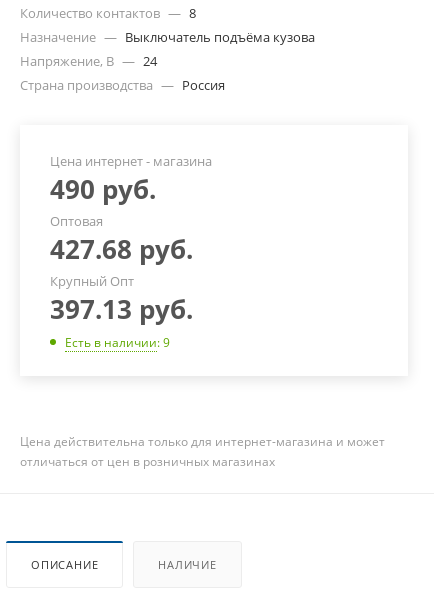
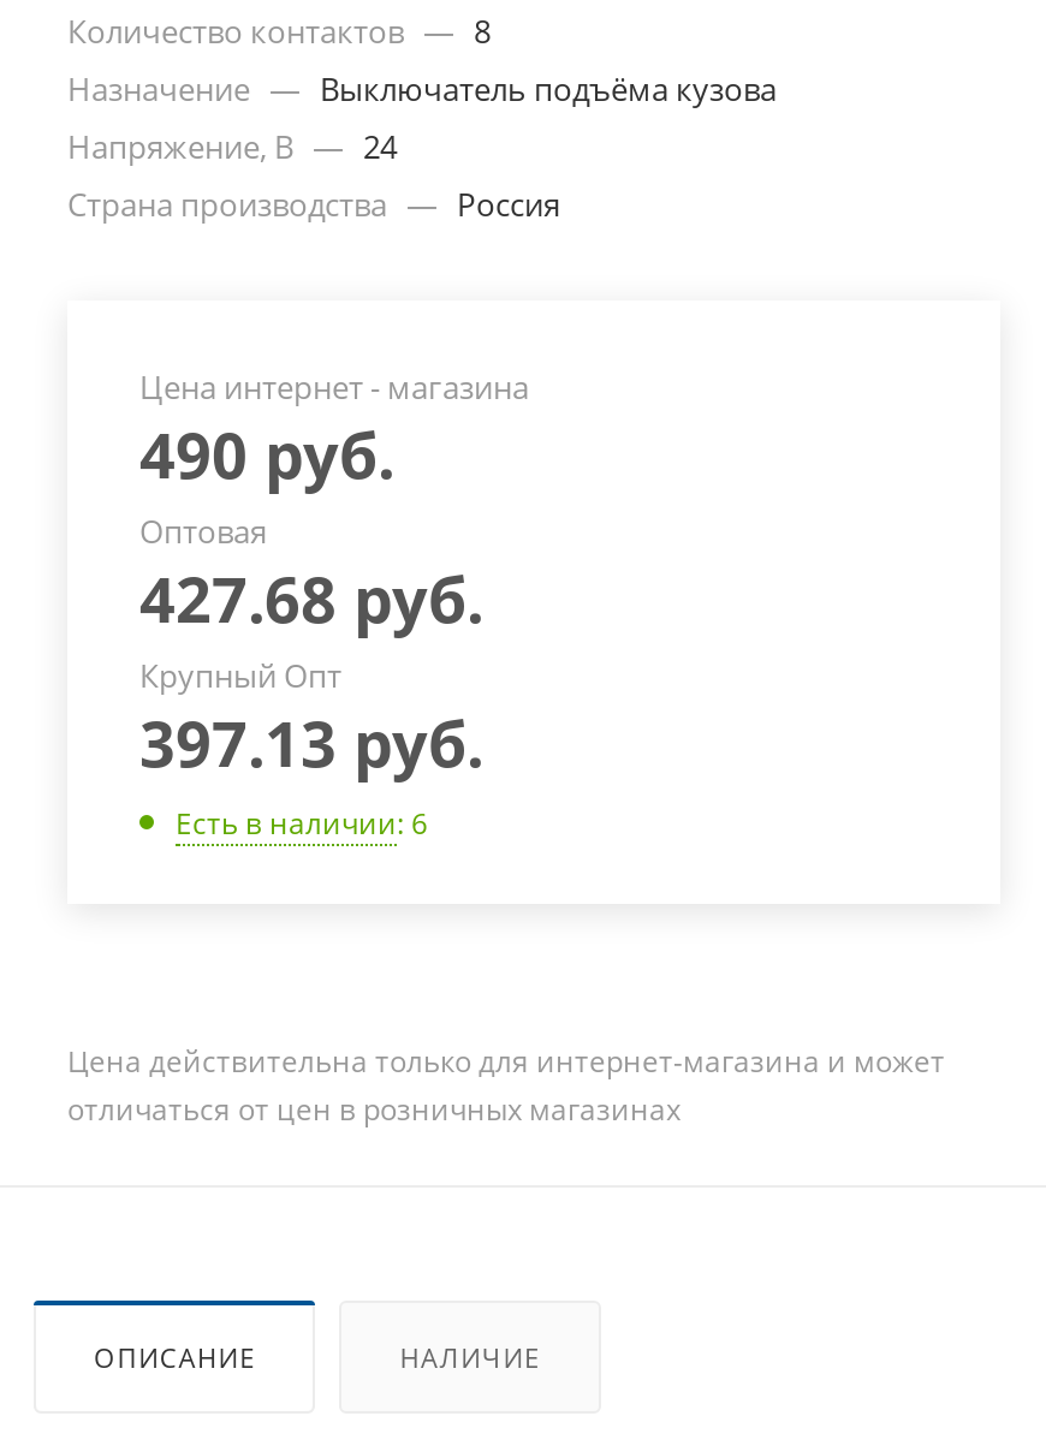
- Есть в наличии: 9
+ Есть в наличии: 6
